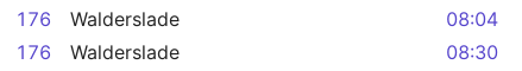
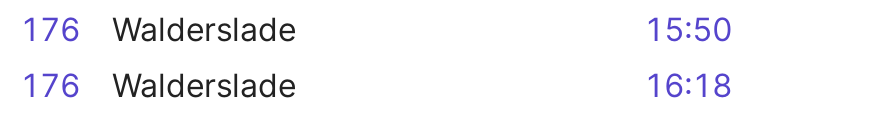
- 08:04
+ 15:50

- 08:30
+ 16:18
